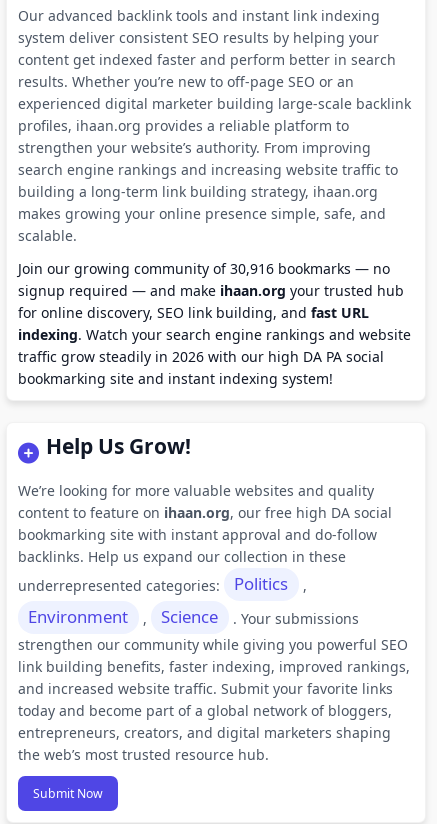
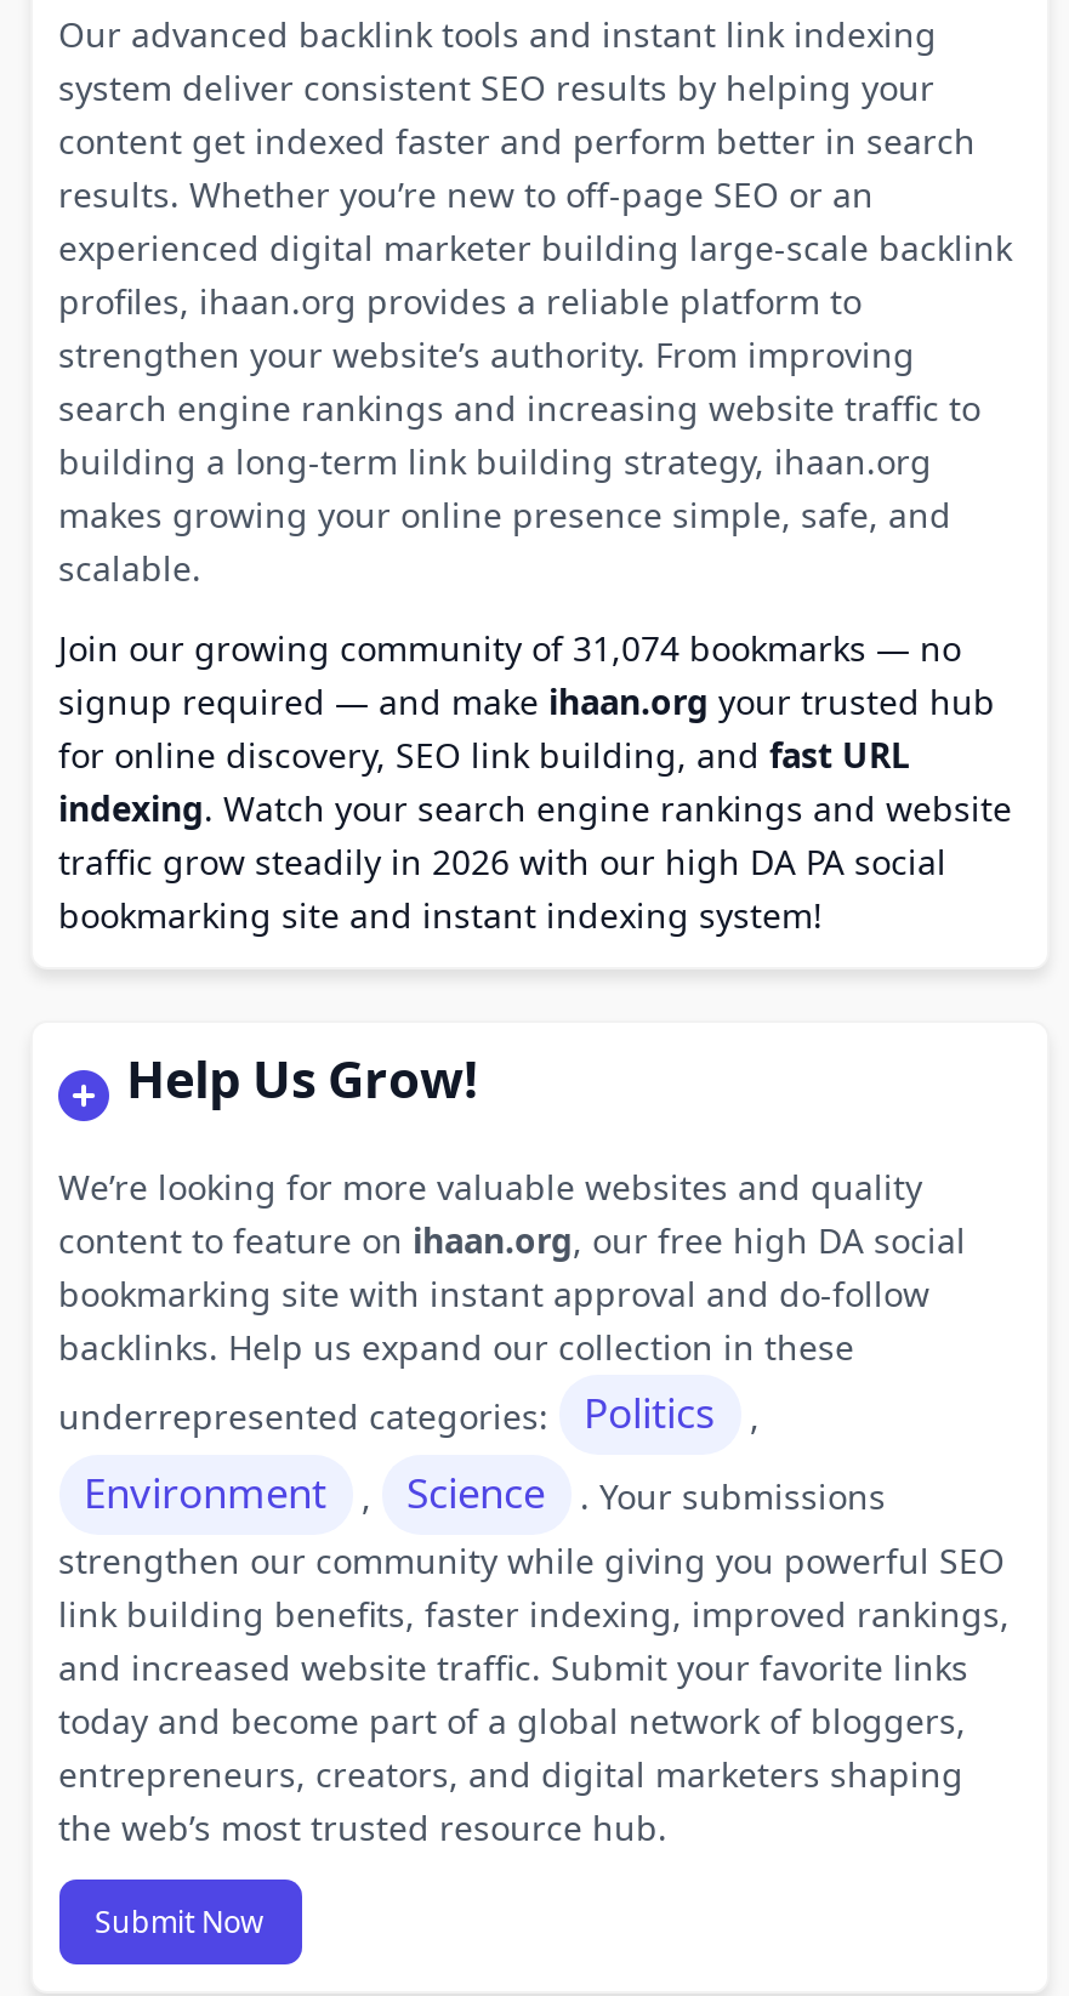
- Join our growing community of 30,916 bookmarks — no
+ Join our growing community of 31,074 bookmarks — no
